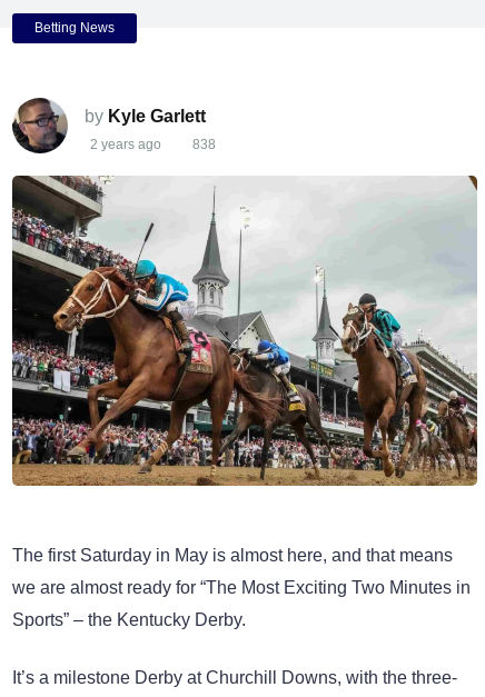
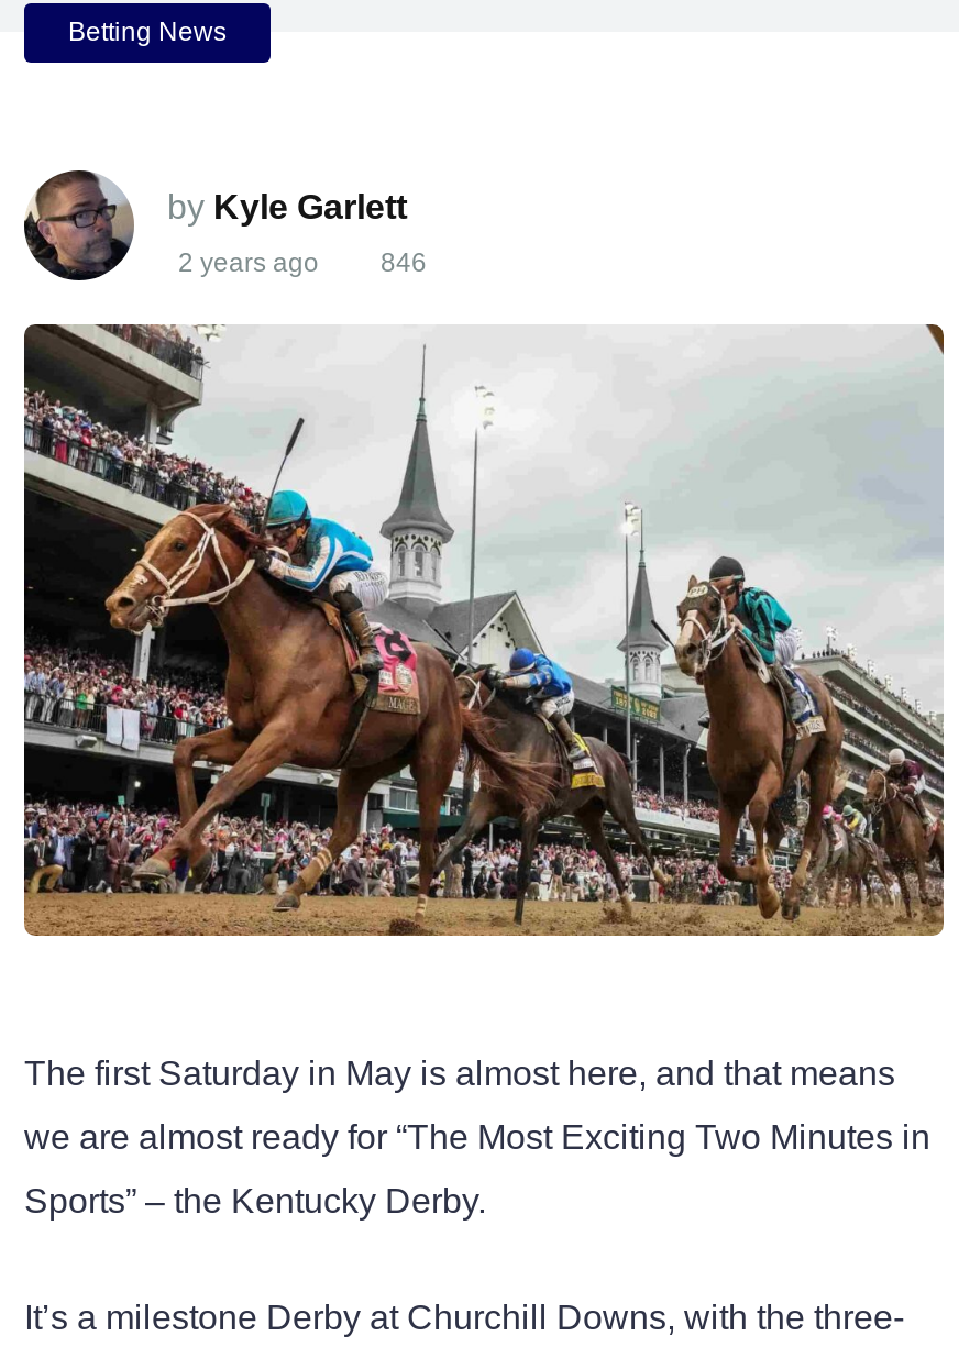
- 838
+ 846
